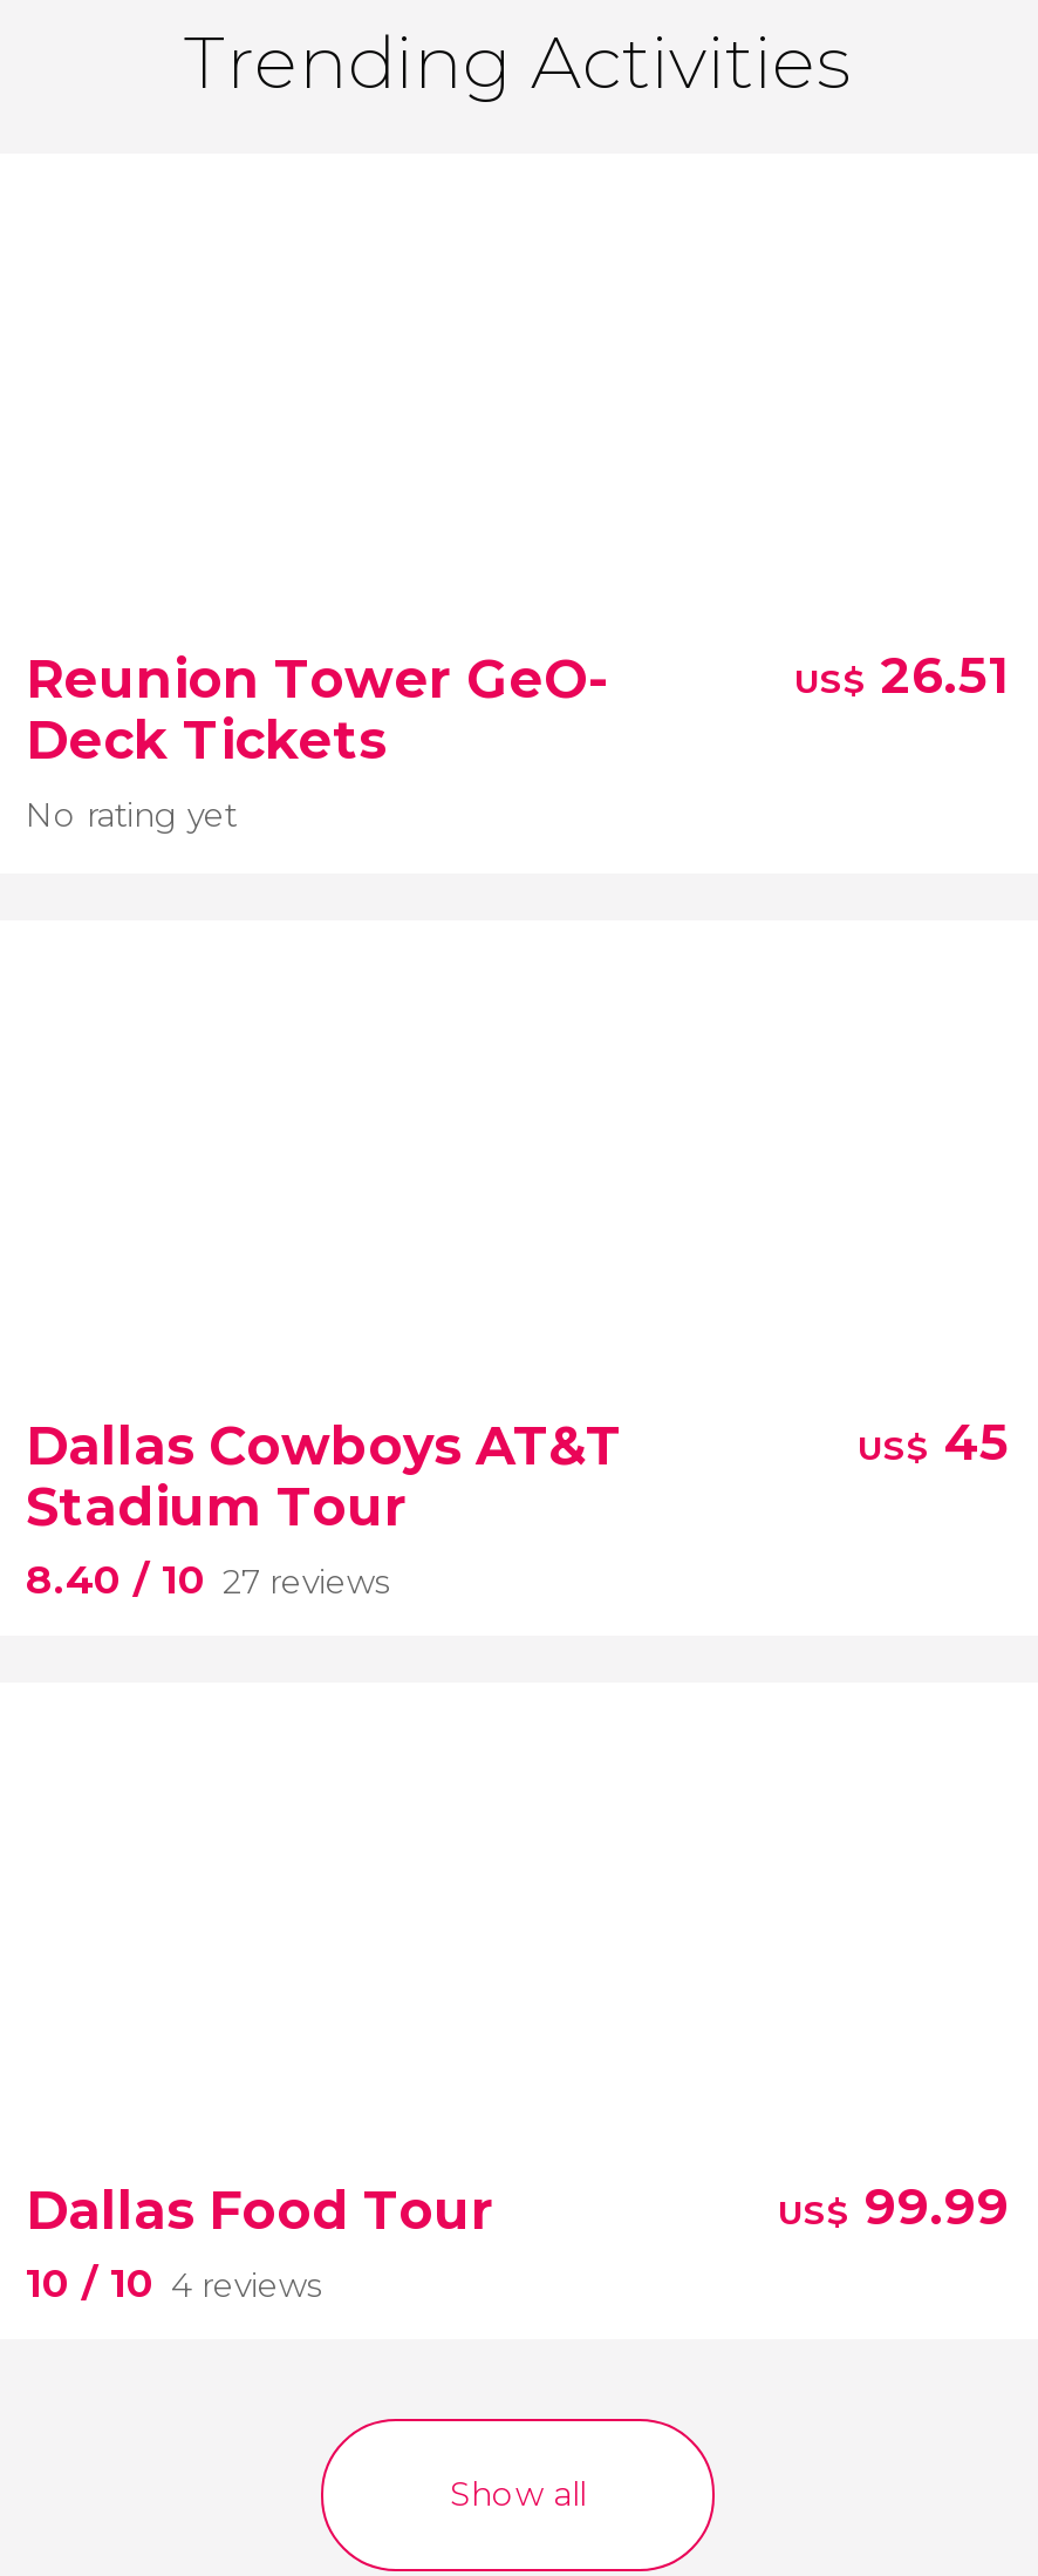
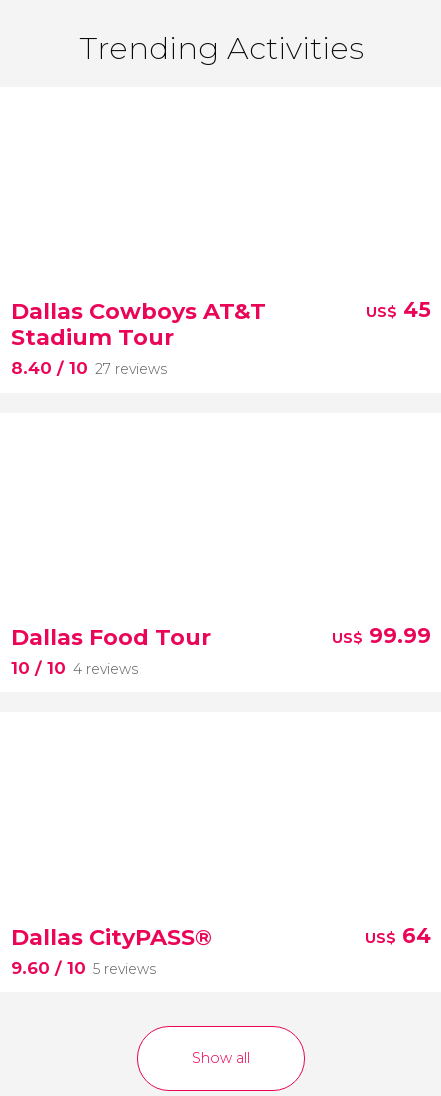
- Reunion Tower GeO-
- Deck Tickets
- No rating yet

- US$26.51

moved up: Dallas Cowboys AT&T | Stadium Tour | 8.40 / 10 27 reviews | US$45 | Dallas Food Tour | 10 / 10 4 reviews | US$99.99

+ Dallas CityPASS®
+ 9.60 / 10 5 reviews

+ US$64
